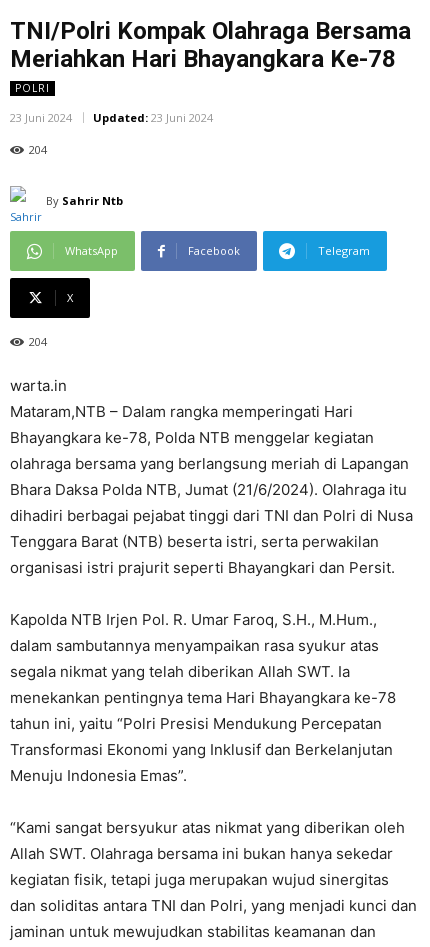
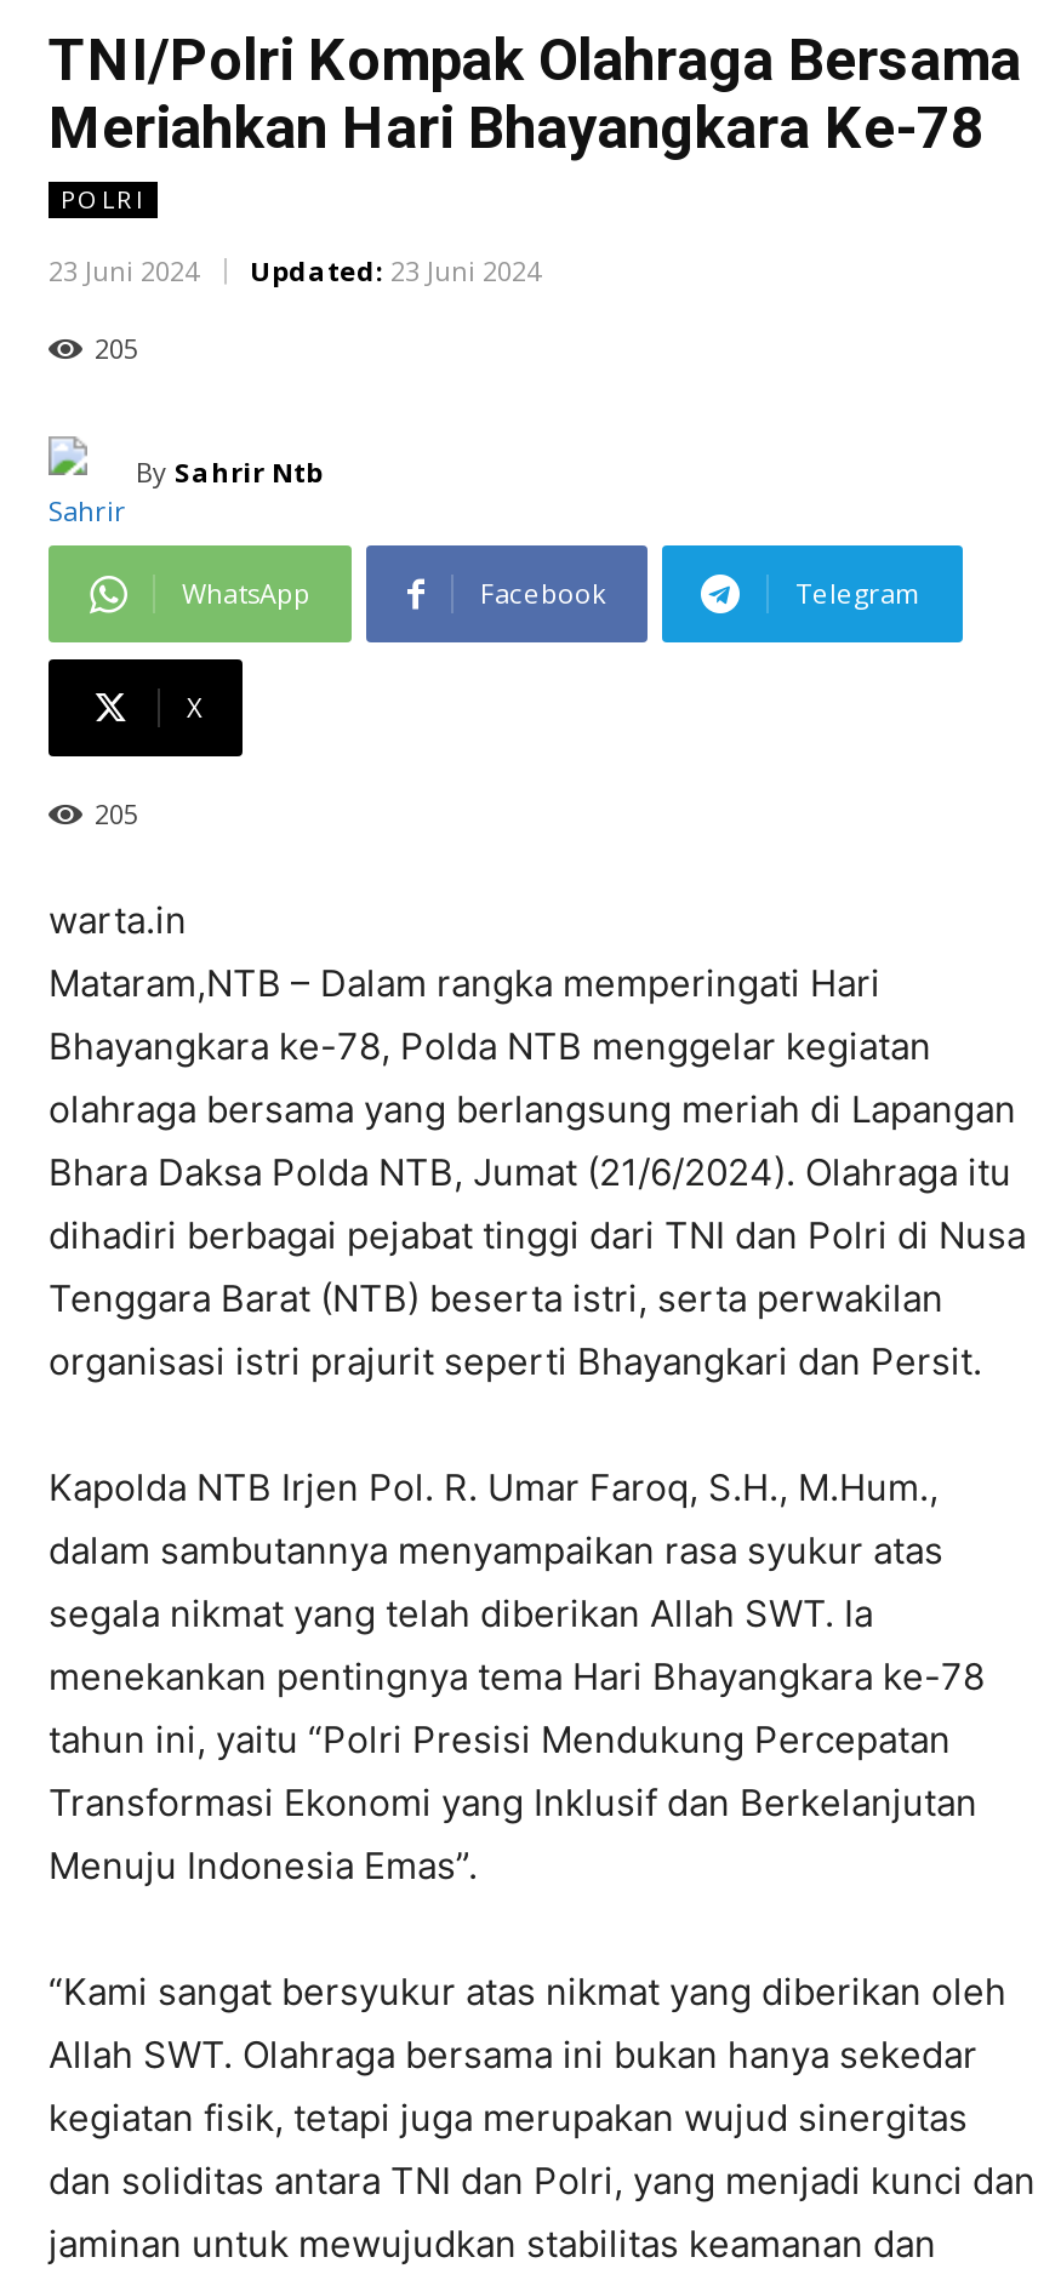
- 204
+ 205

- 204
+ 205
